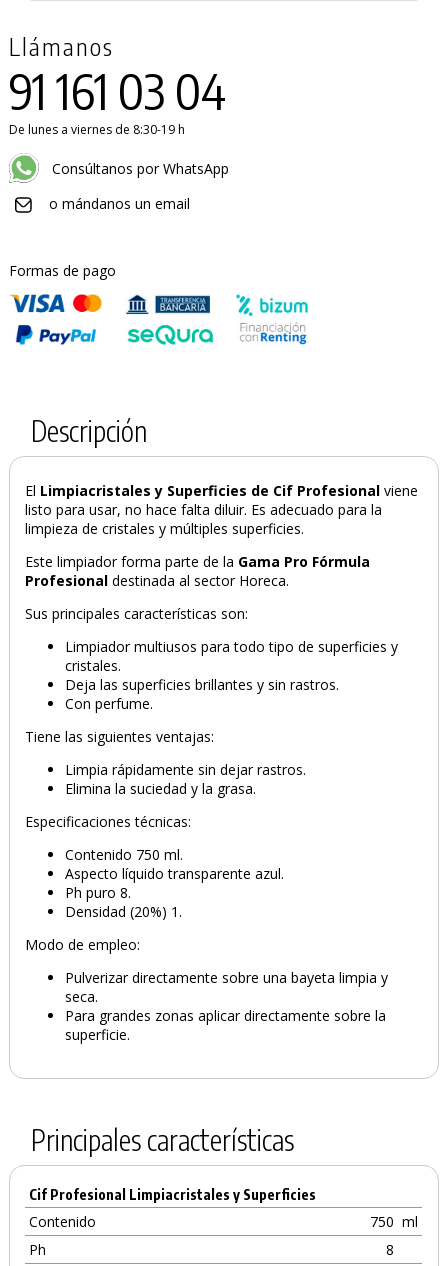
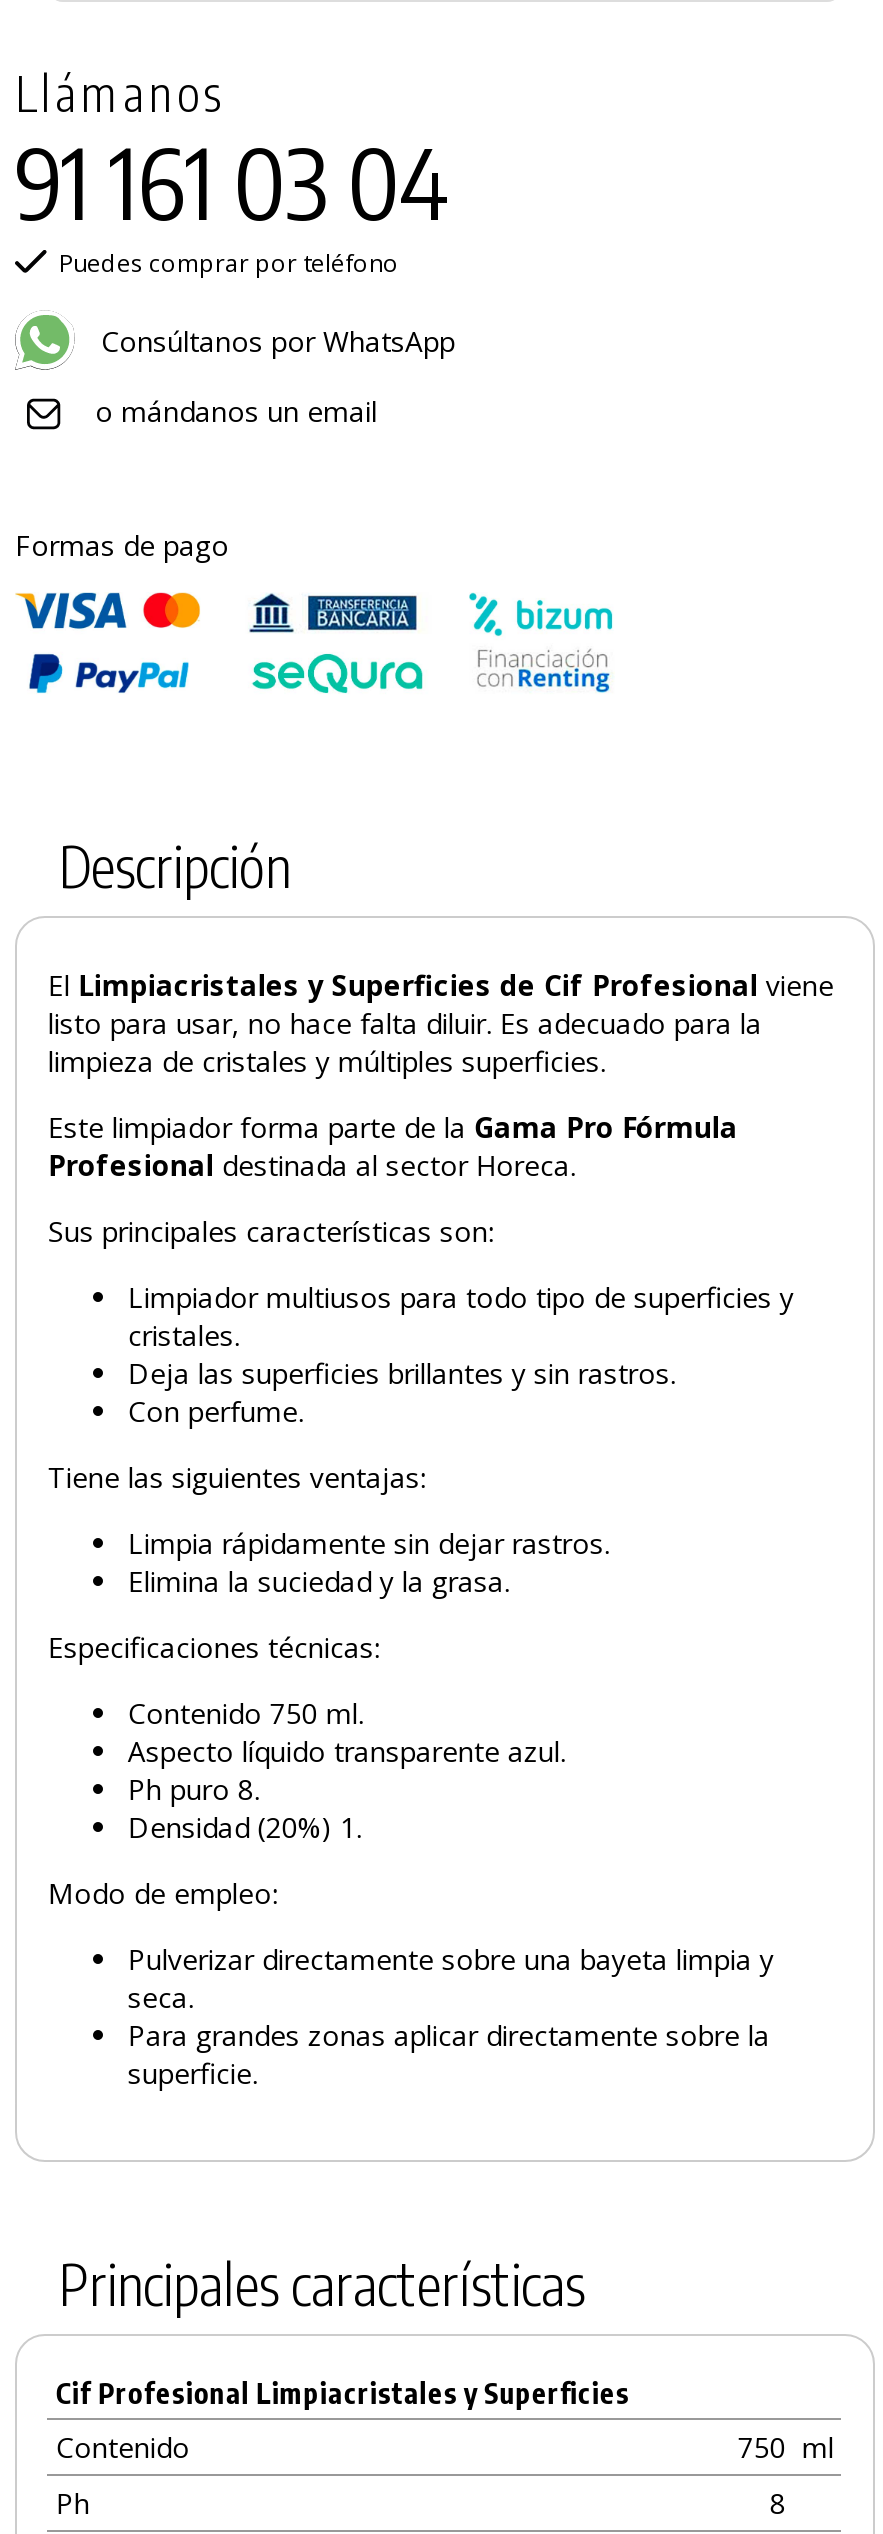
- De lunes a viernes de 8:30-19 h
+ Puedes comprar por teléfono
